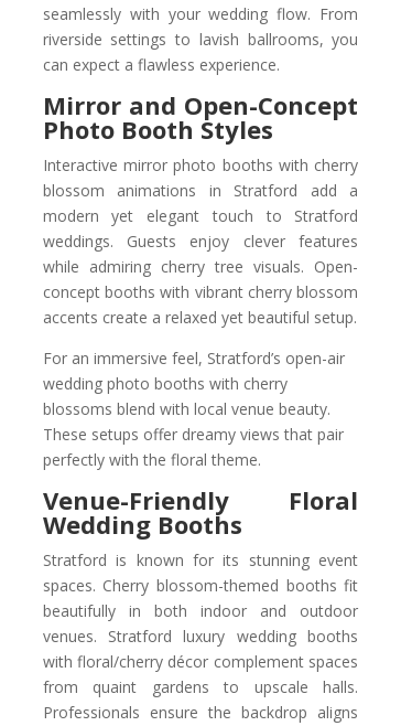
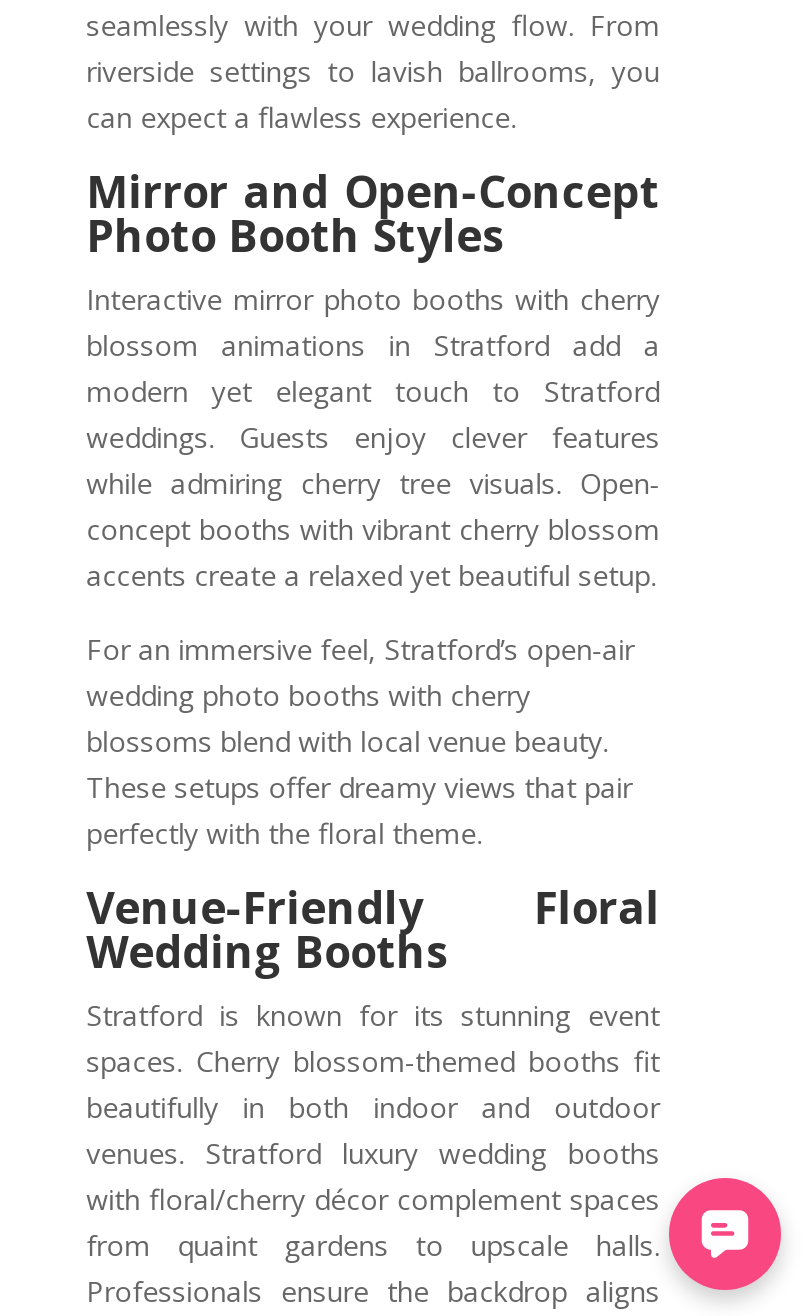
+ [image]
